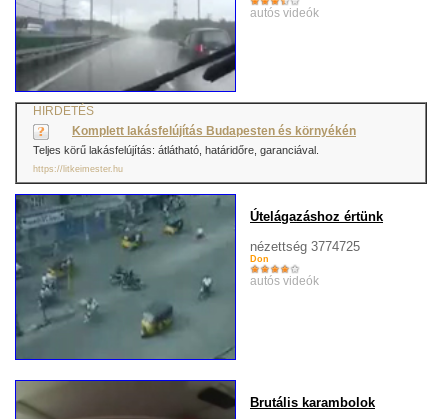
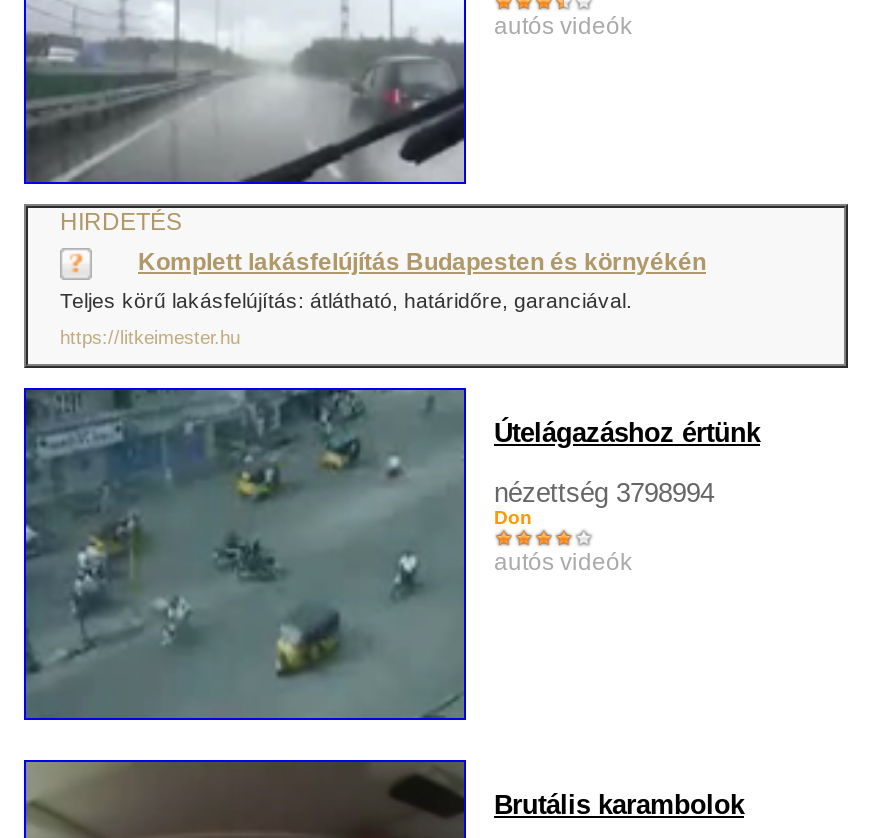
- nézettség 3774725
+ nézettség 3798994
